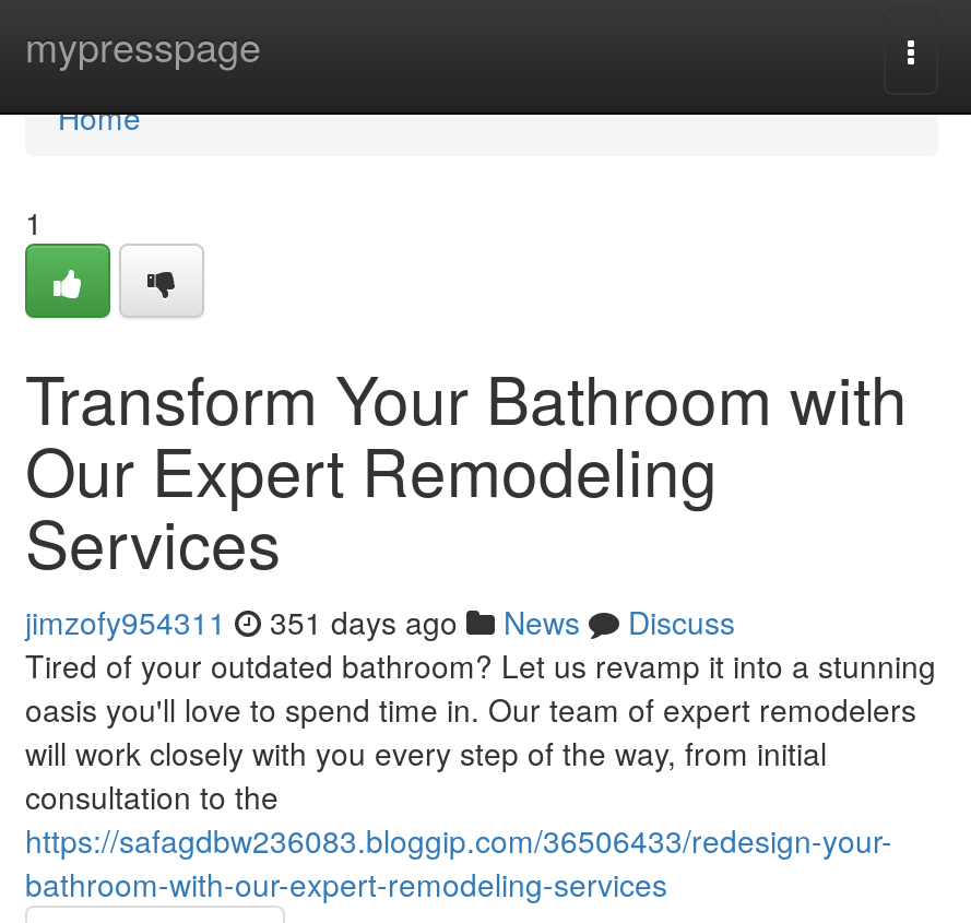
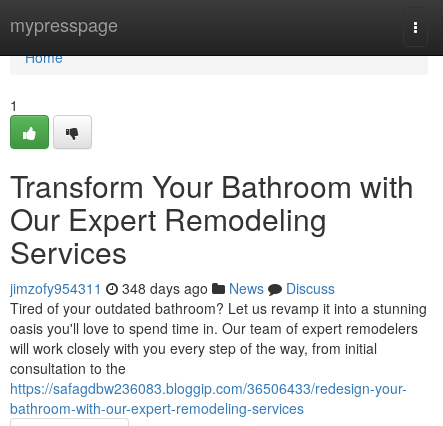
- jimzofy954311 351 days ago News Discuss
+ jimzofy954311 348 days ago News Discuss
